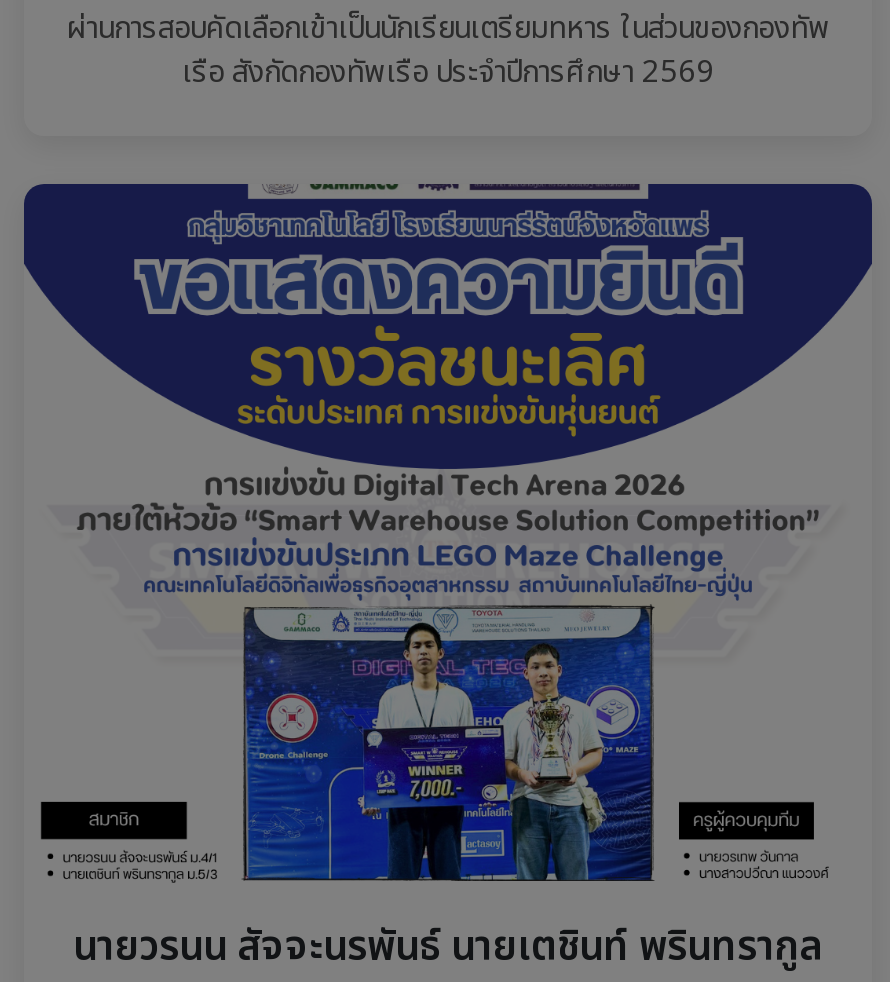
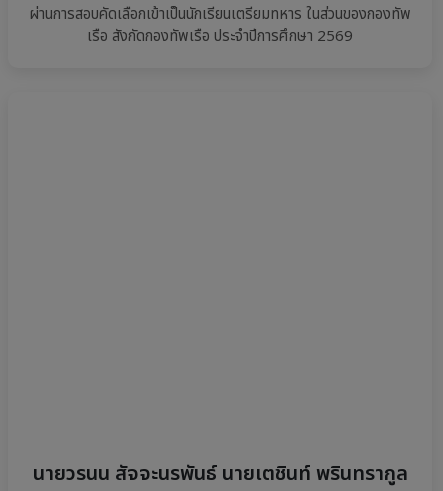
- [image]
